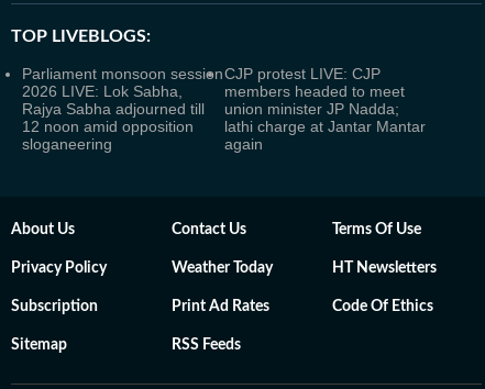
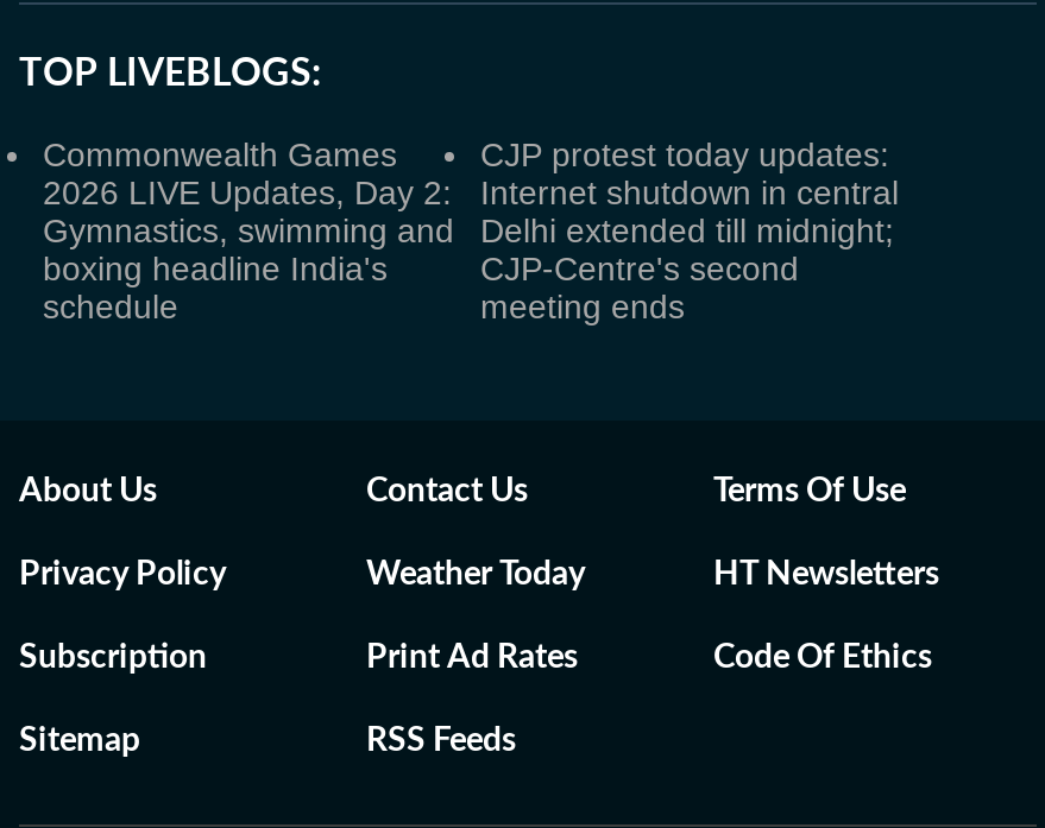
- Parliament monsoon session
- 2026 LIVE: Lok Sabha,
- Rajya Sabha adjourned till
- 12 noon amid opposition
- sloganeering
+ Commonwealth Games
+ 2026 LIVE Updates, Day 2:
+ Gymnastics, swimming and
+ boxing headline India's
+ schedule

- CJP protest LIVE: CJP
- members headed to meet
- union minister JP Nadda;
- lathi charge at Jantar Mantar
- again
+ CJP protest today updates:
+ Internet shutdown in central
+ Delhi extended till midnight;
+ CJP-Centre's second
+ meeting ends
